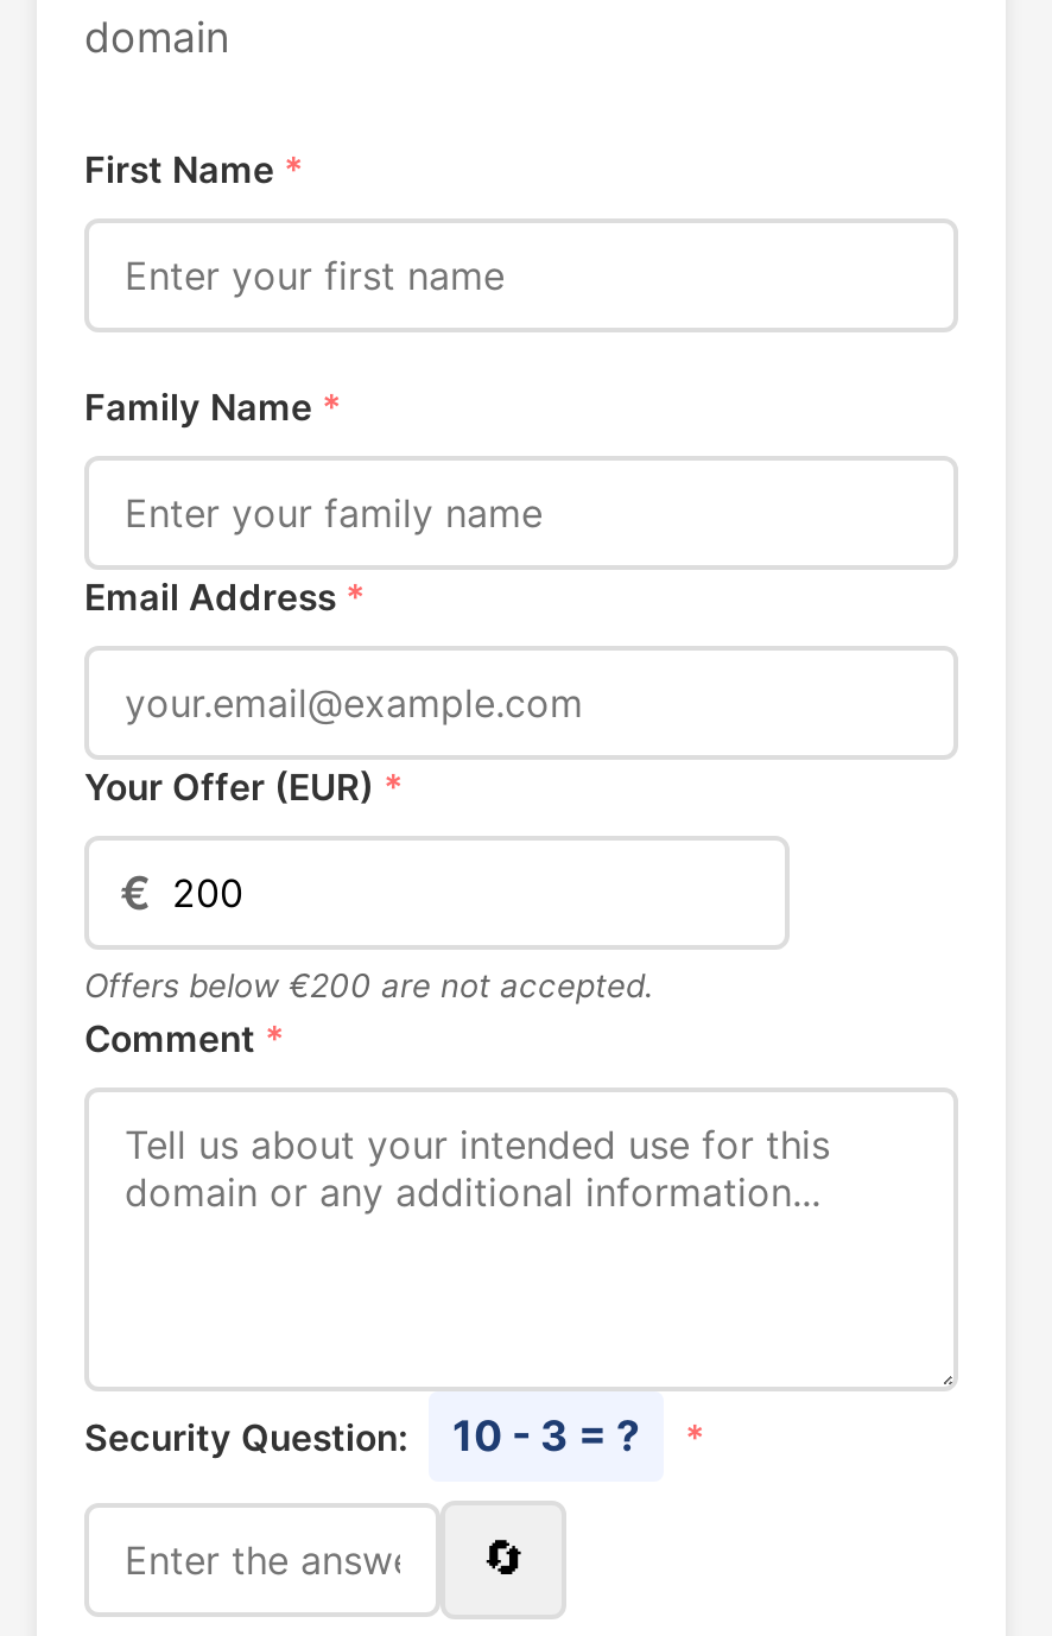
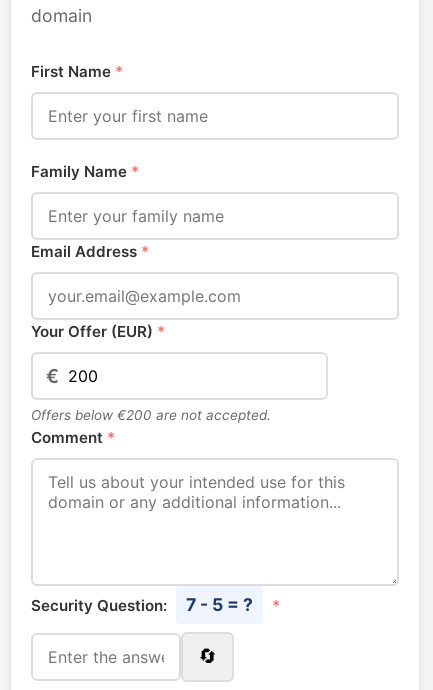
- 10 - 3 = ?
+ 7 - 5 = ?
